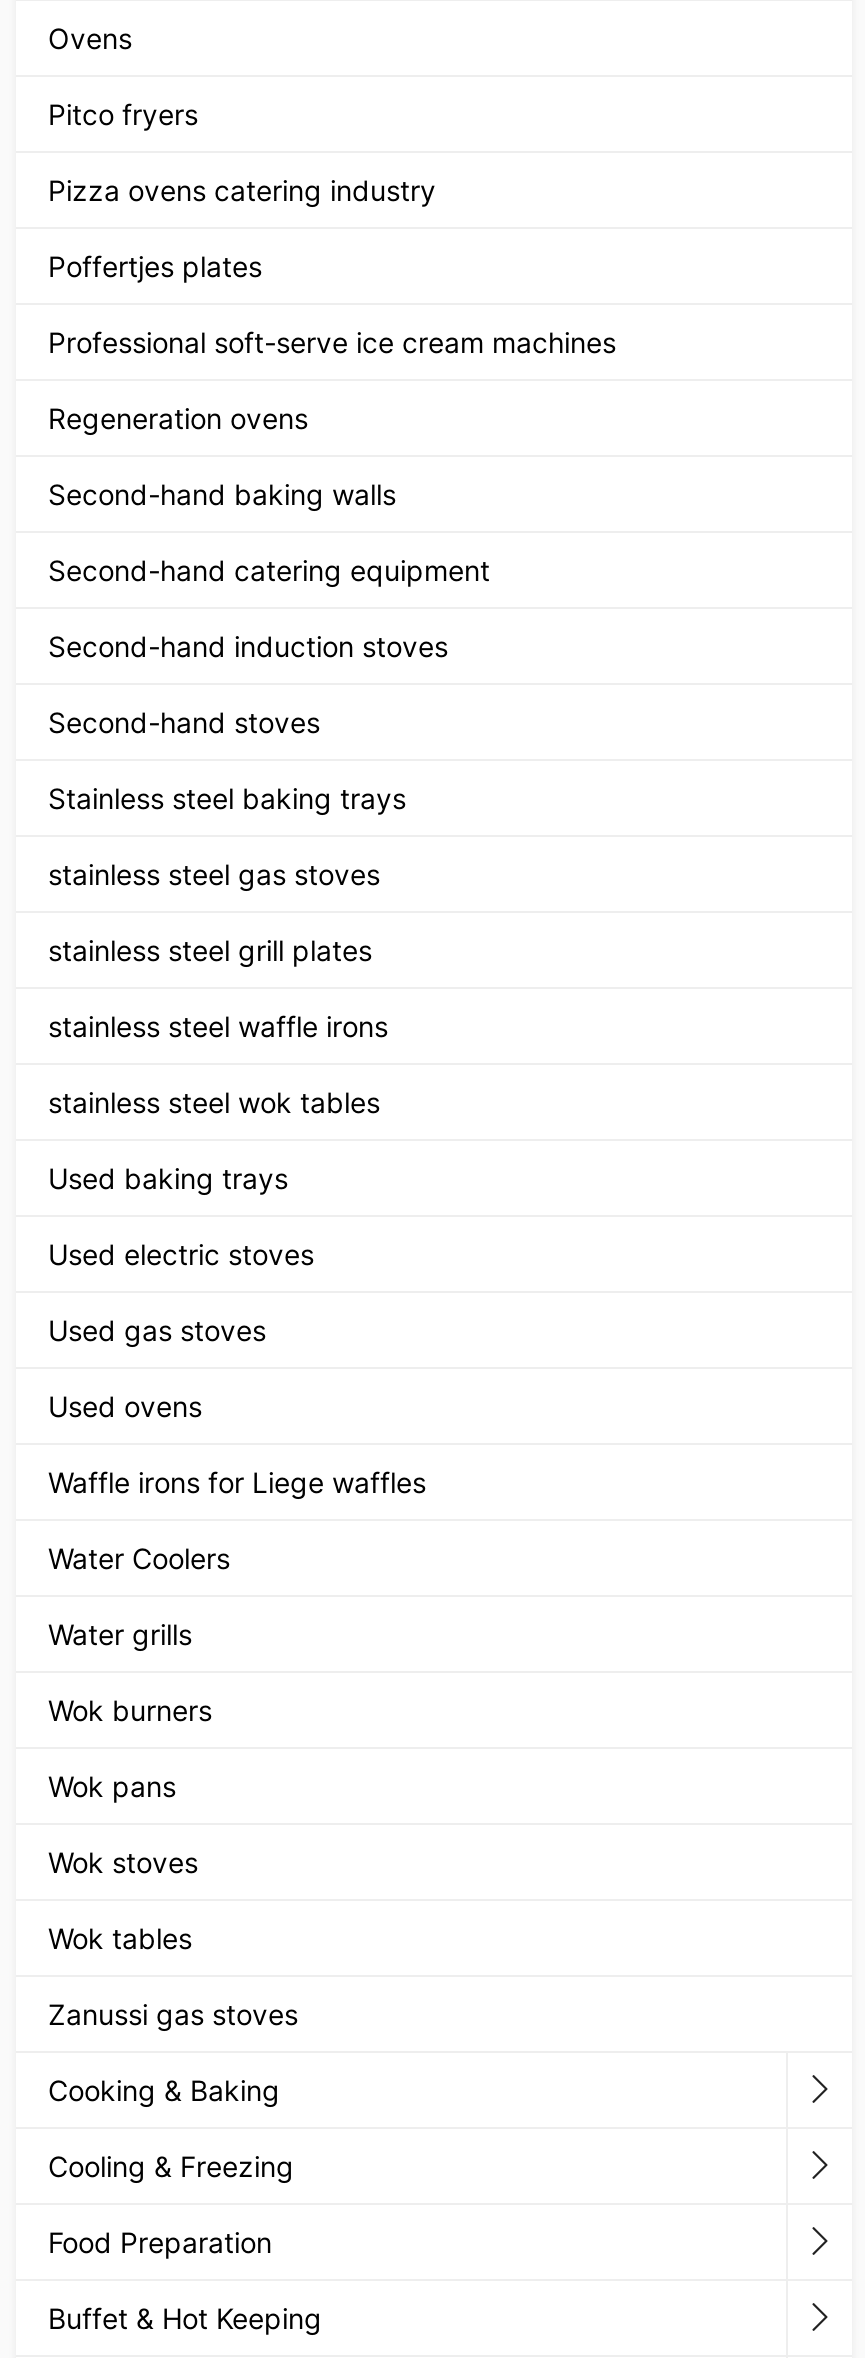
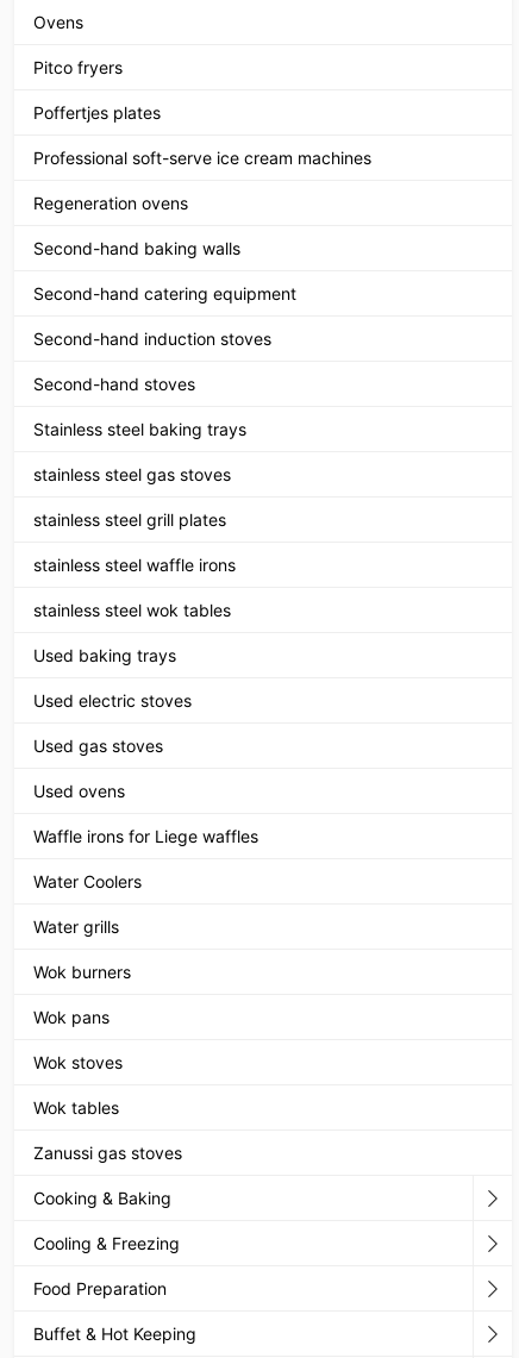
- Pizza ovens catering industry
